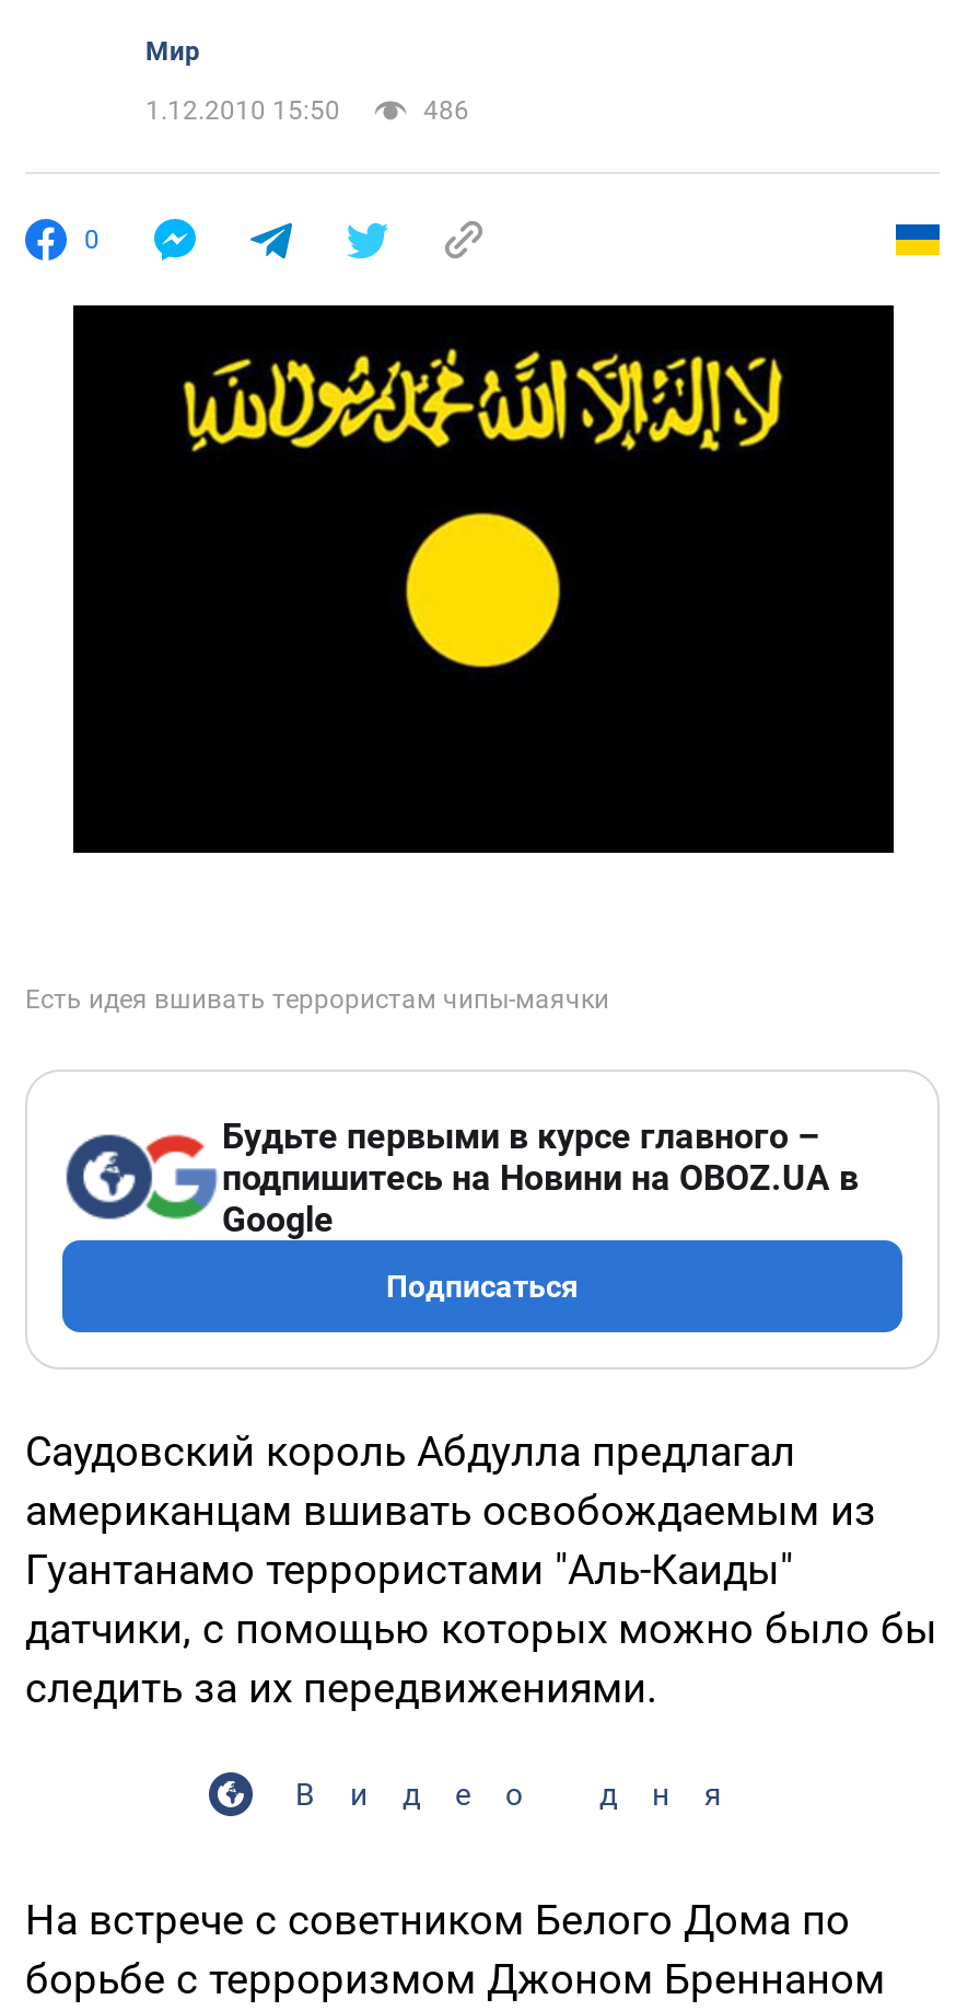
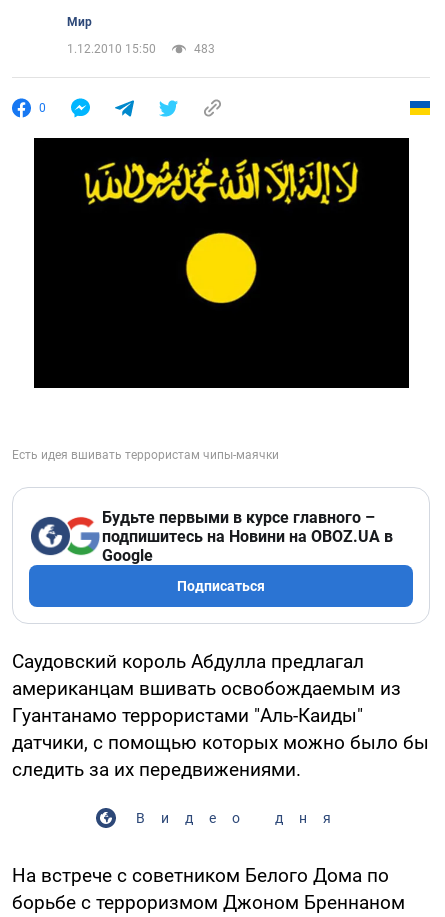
- 486
+ 483
